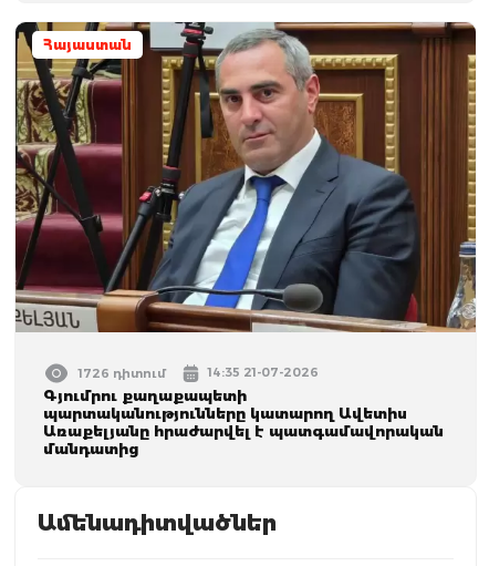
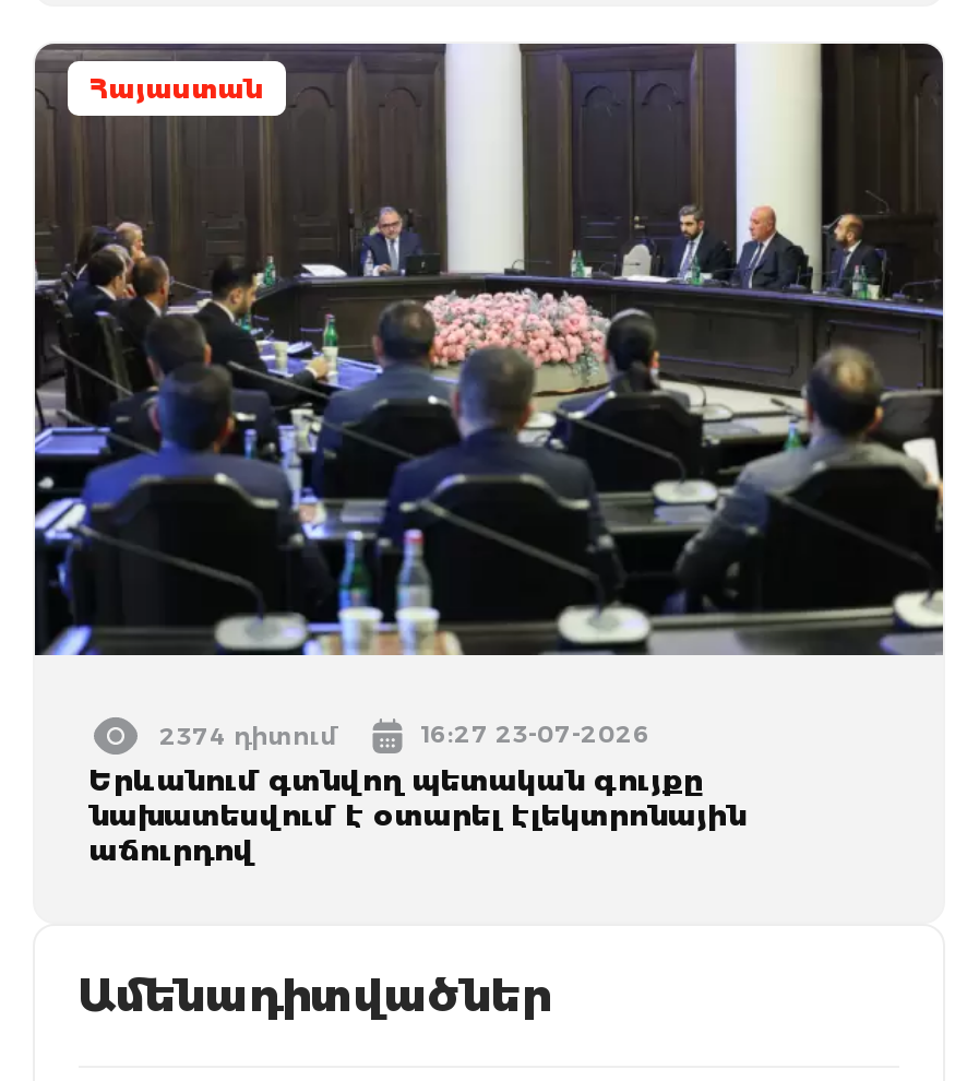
- [image]
- 1726 դիտում
- 14:35 21-07-2026
- Գյումրու քաղաքապետի
- պարտականությունները կատարող Ավետիս
- Առաքելյանը հրաժարվել է պատգամավորական
- մանդատից
+ [image]
+ 2374 դիտում
+ 16:27 23-07-2026
+ Երևանում գտնվող պետական գույքը
+ նախատեսվում է օտարել էլեկտրոնային
+ աճուրդով
